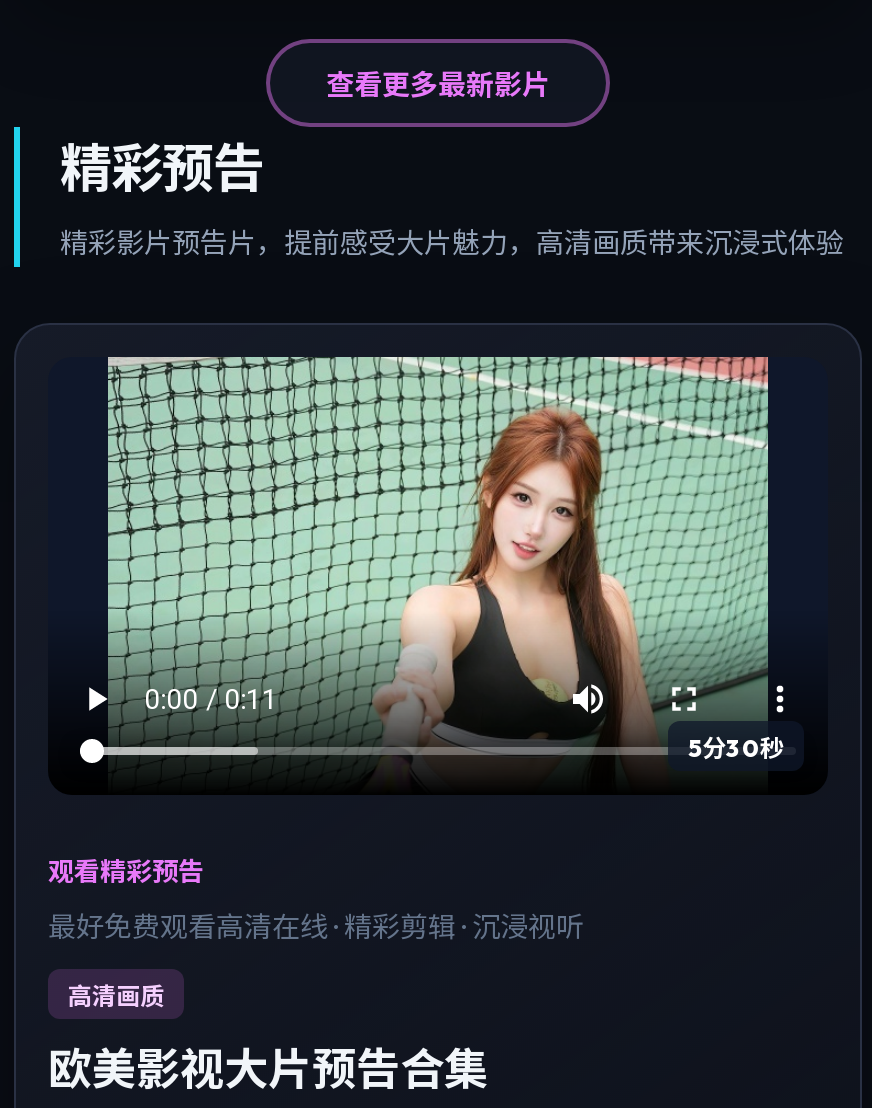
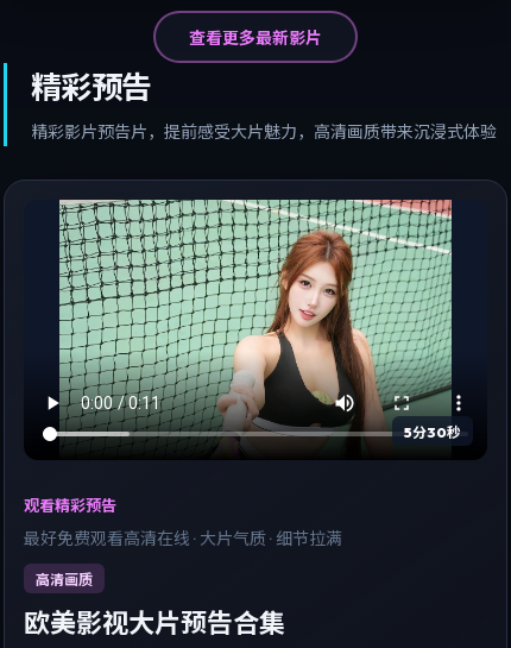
- 最好免费观看高清在线 · 精彩剪辑 · 沉浸视听
+ 最好免费观看高清在线 · 大片气质 · 细节拉满
